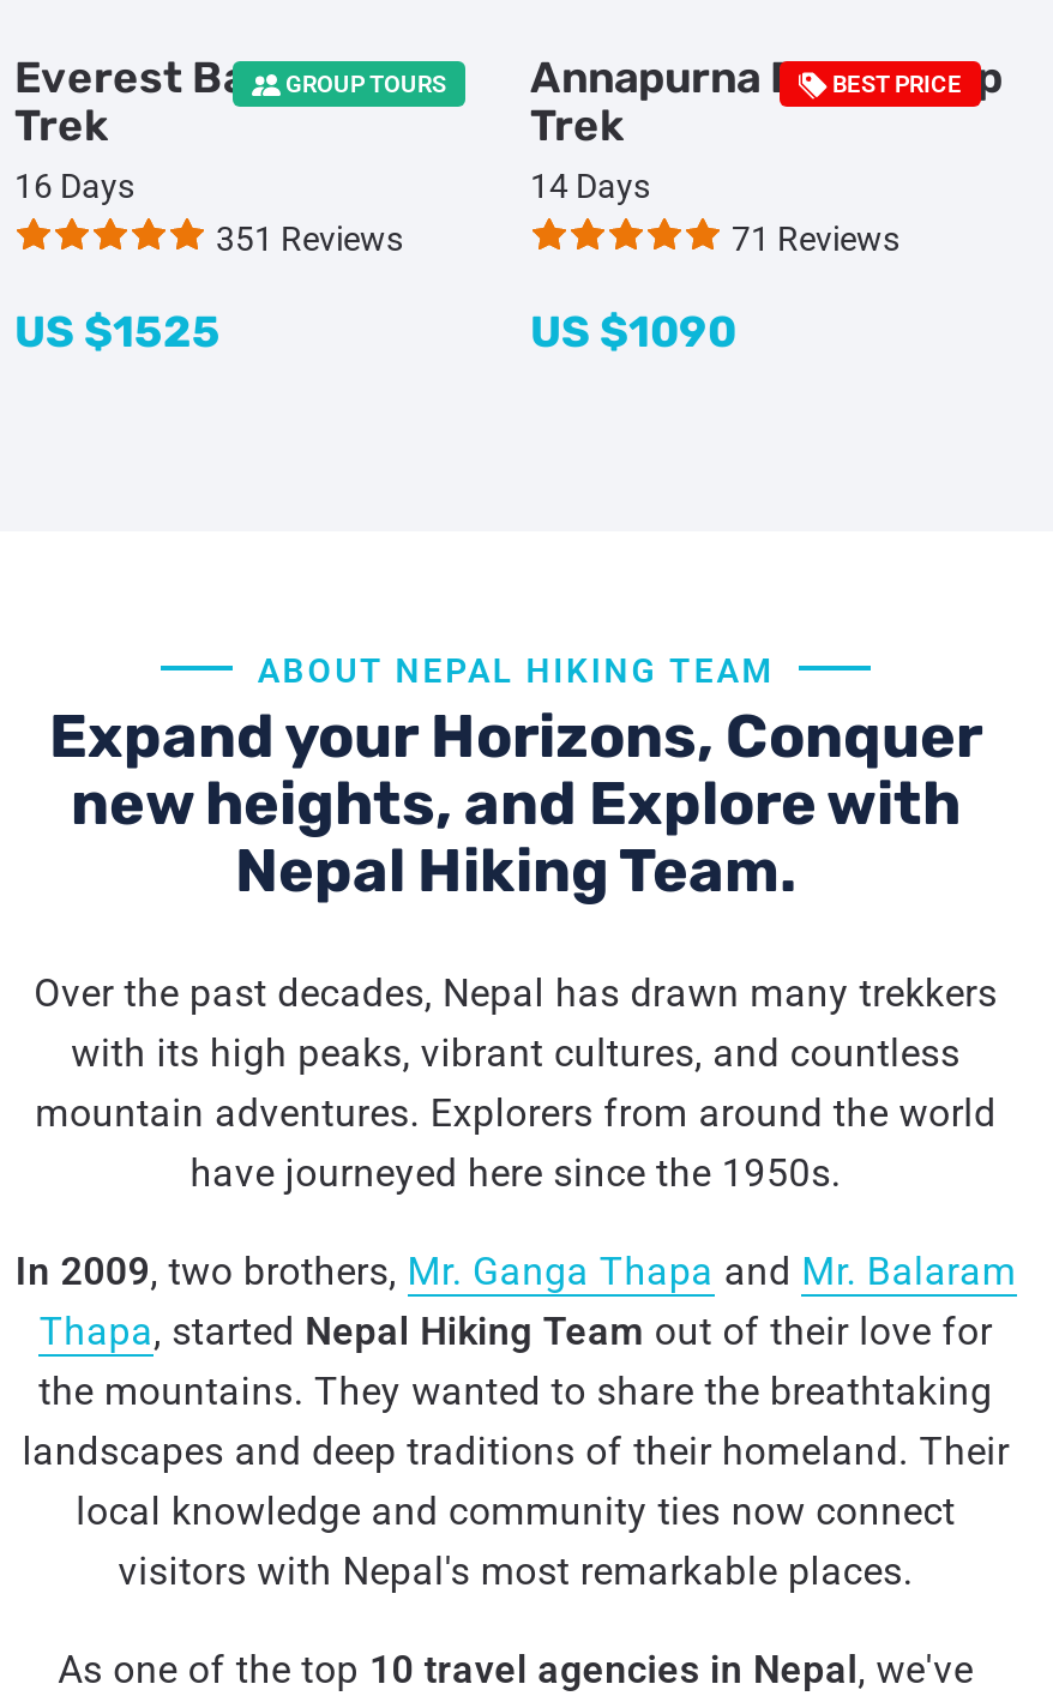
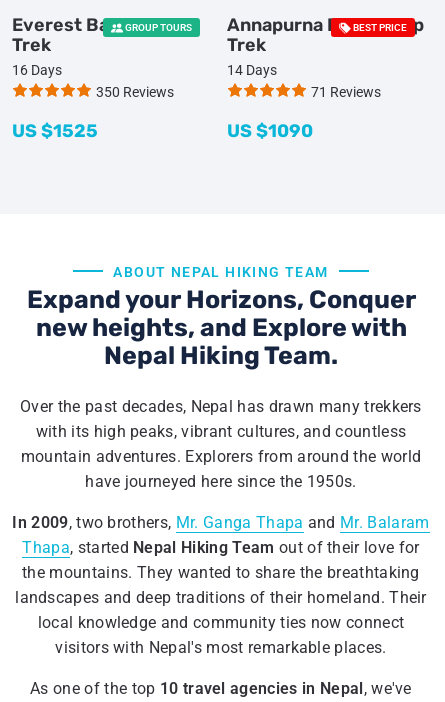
- 351 Reviews
+ 350 Reviews
